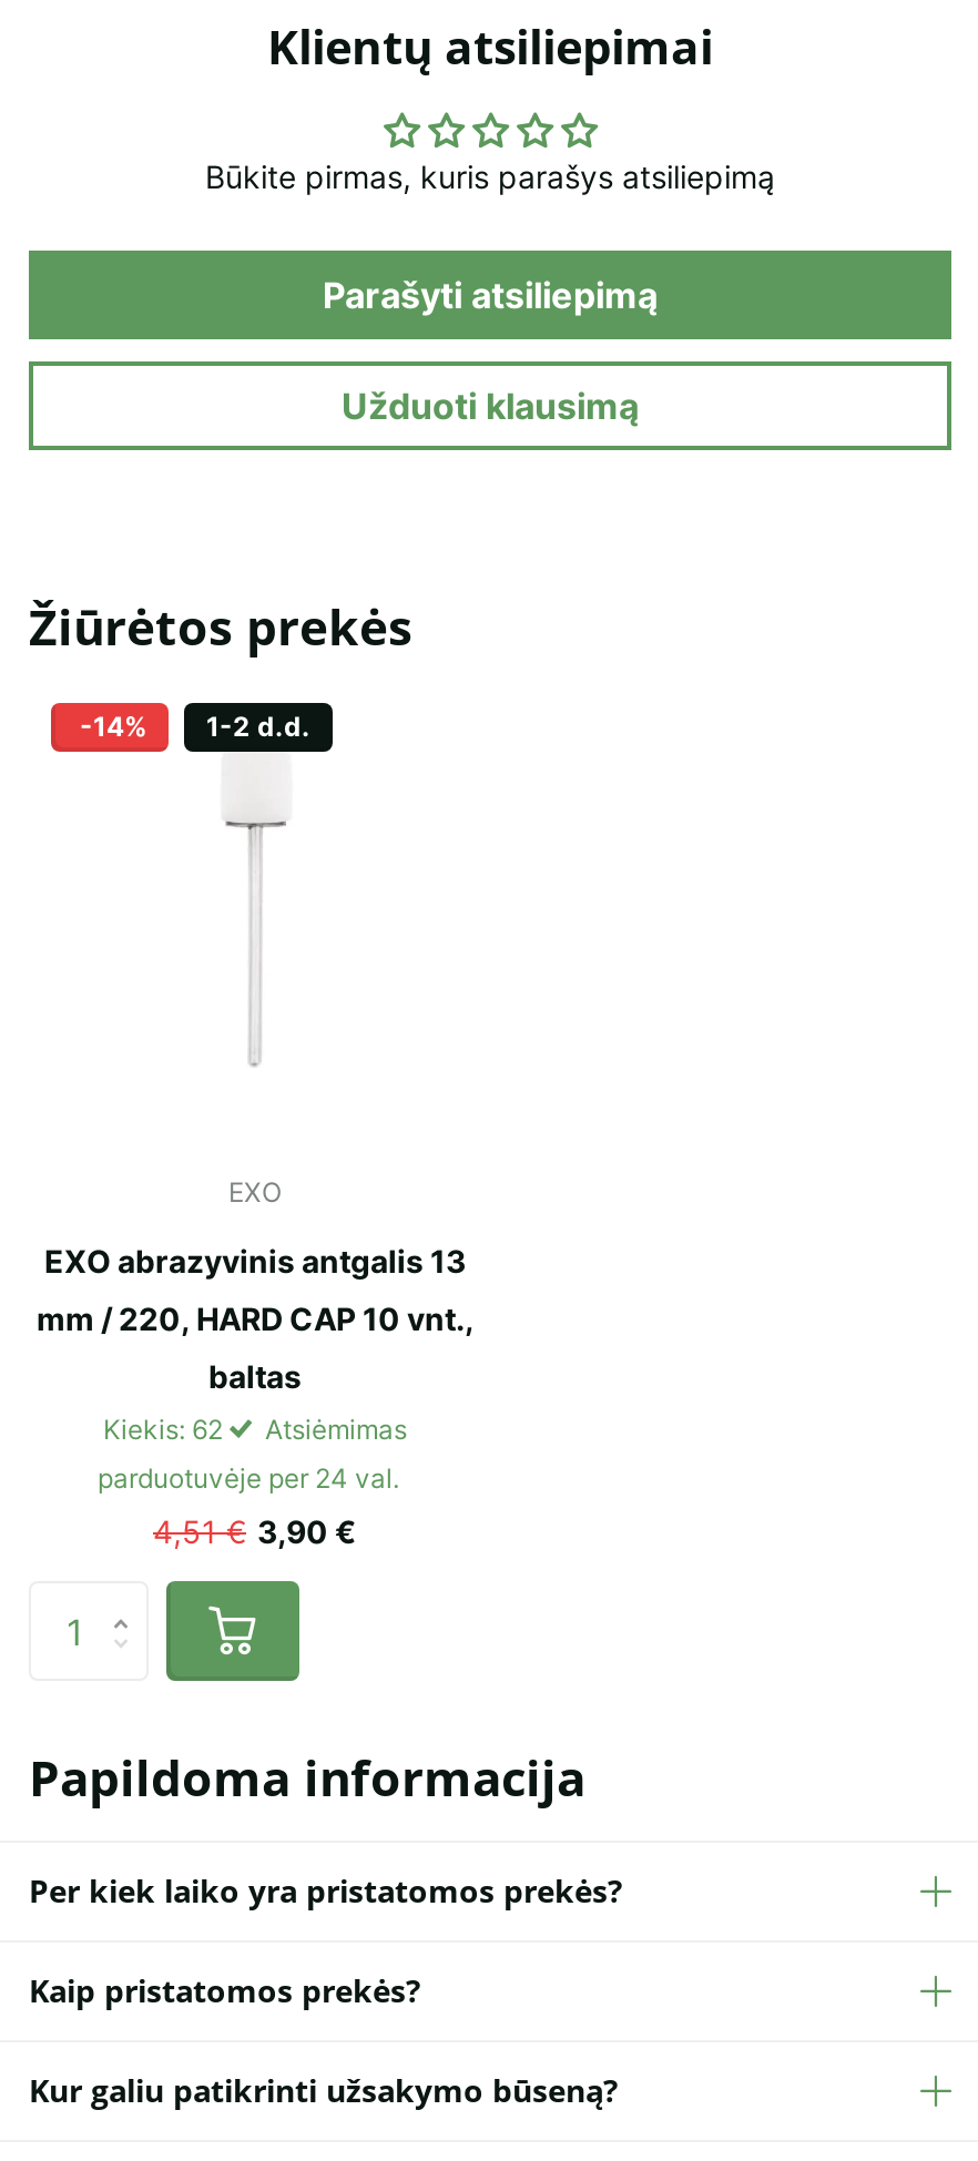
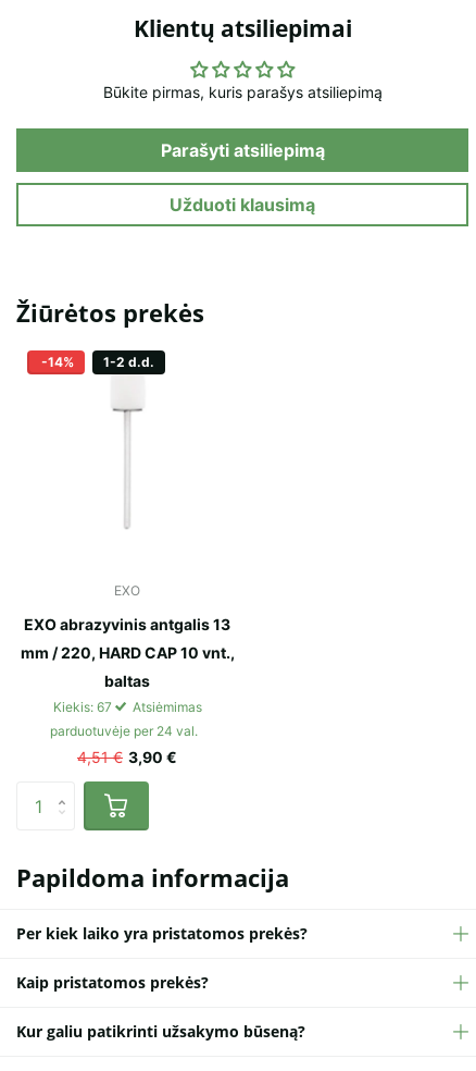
- Kiekis: 62 Atsiėmimas
+ Kiekis: 67 Atsiėmimas
